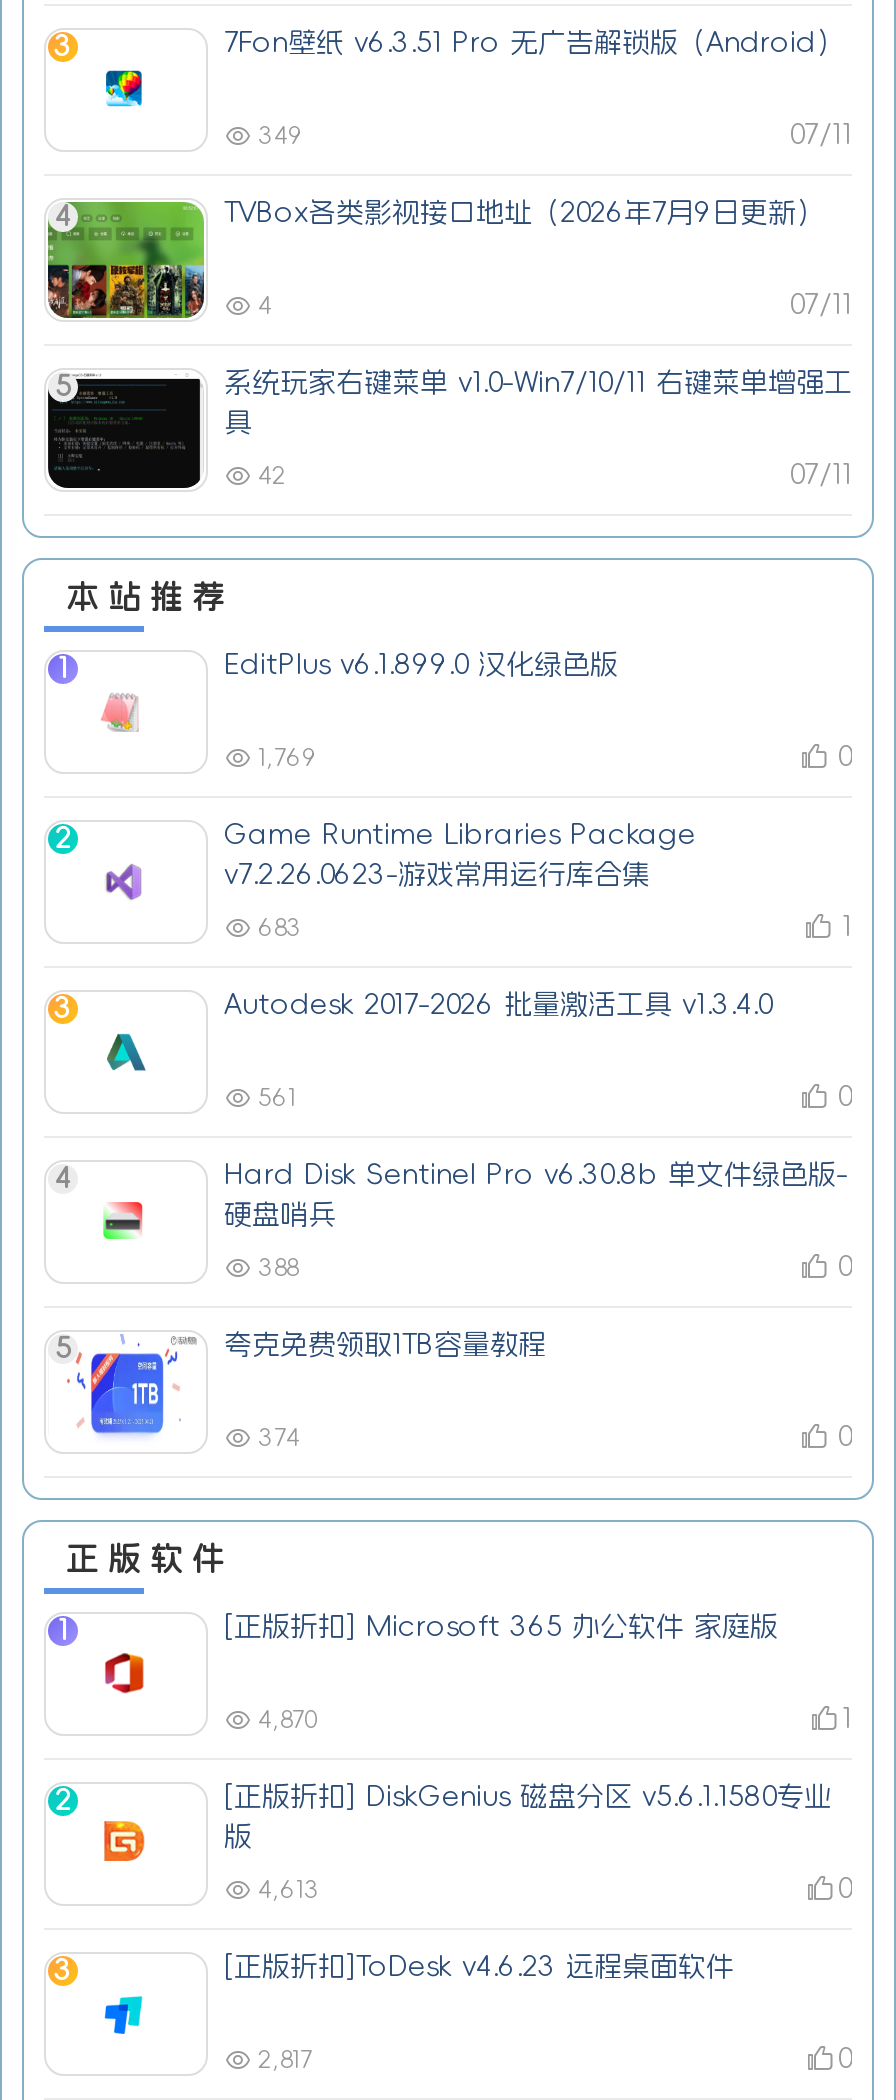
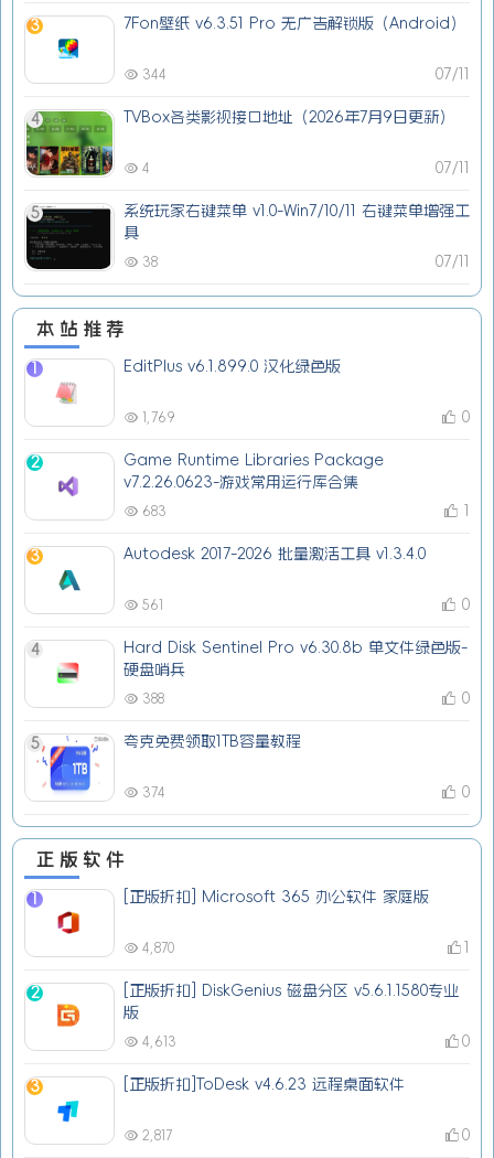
- 349
+ 344

- 42
+ 38
